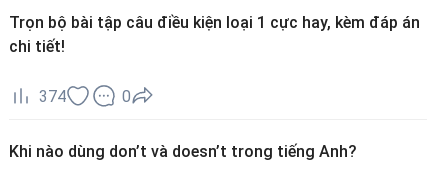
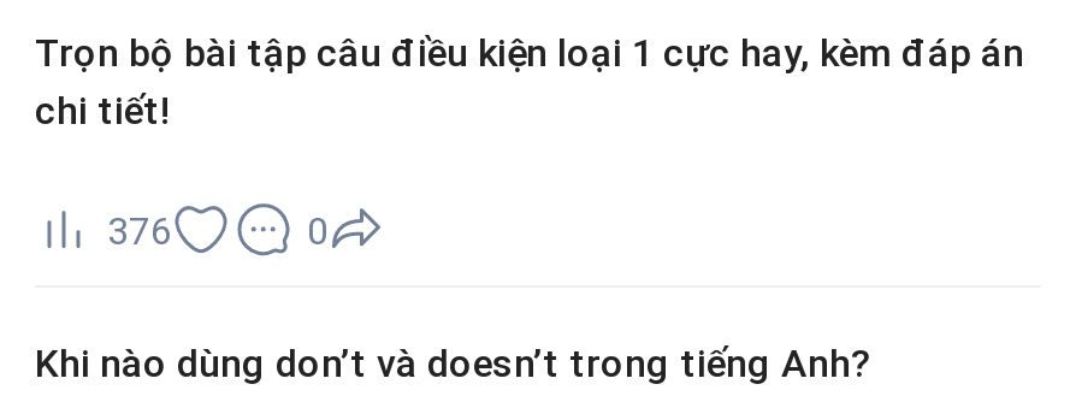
- 374
+ 376
